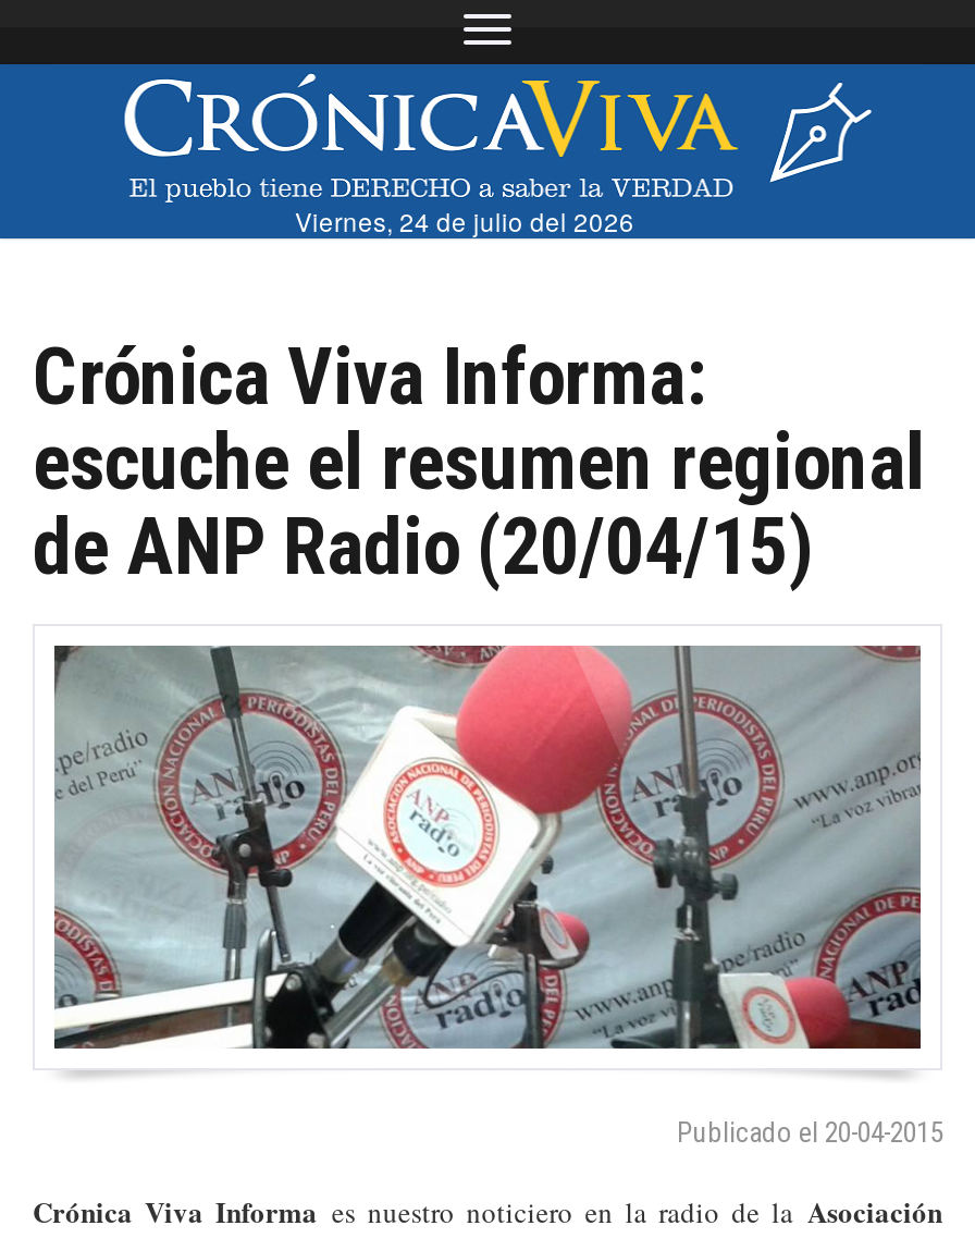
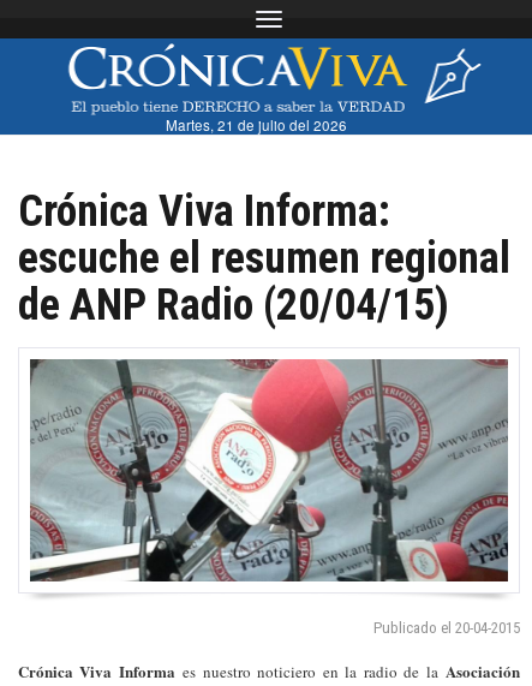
- Viernes, 24 de julio del 2026
+ Martes, 21 de julio del 2026
